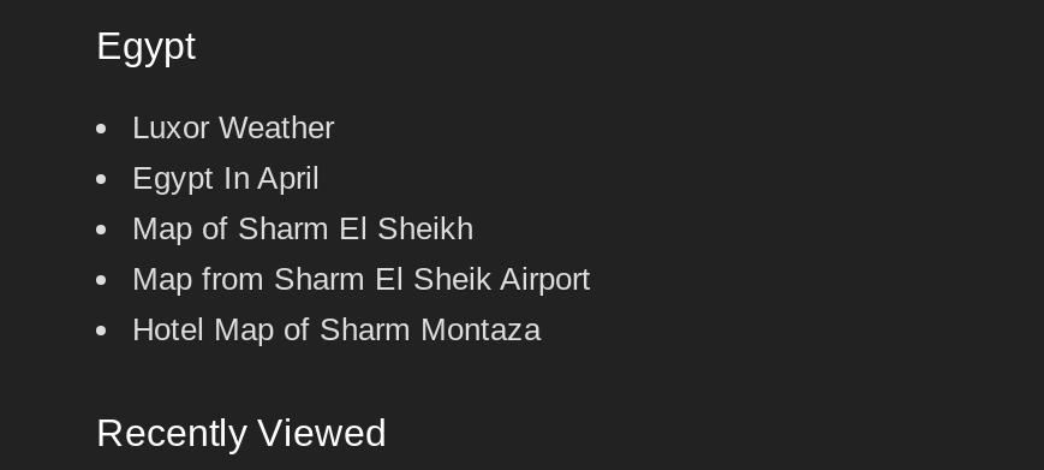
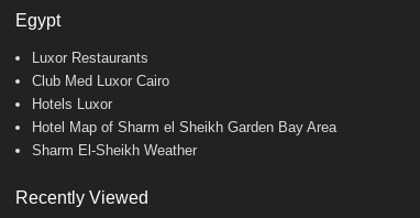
- Luxor Weather
- Egypt In April
- Map of Sharm El Sheikh
- Map from Sharm El Sheik Airport
- Hotel Map of Sharm Montaza
+ Luxor Restaurants
+ Club Med Luxor Cairo
+ Hotels Luxor
+ Hotel Map of Sharm el Sheikh Garden Bay Area
+ Sharm El-Sheikh Weather
